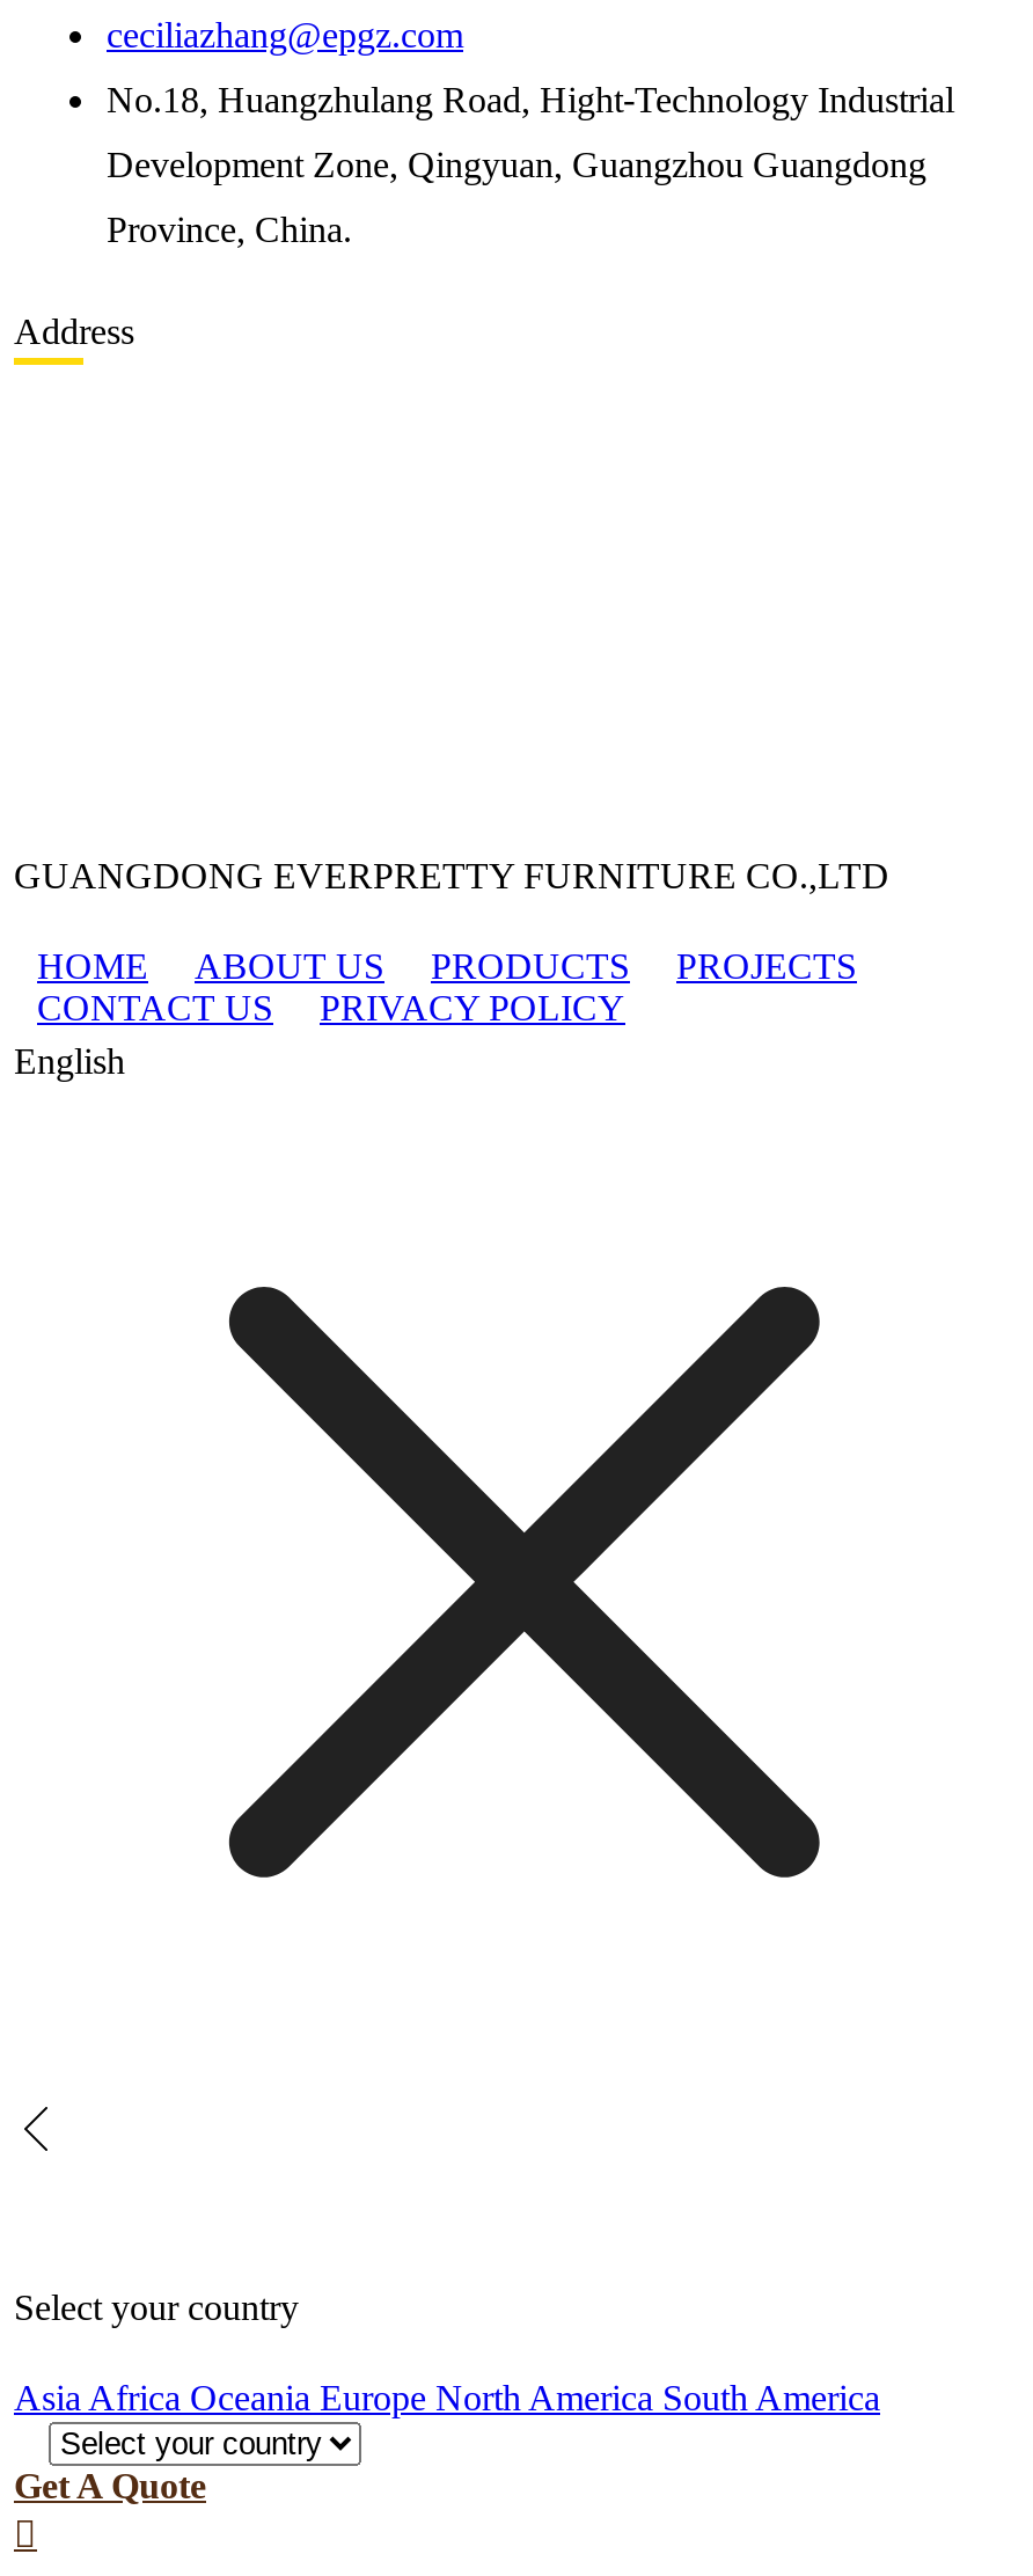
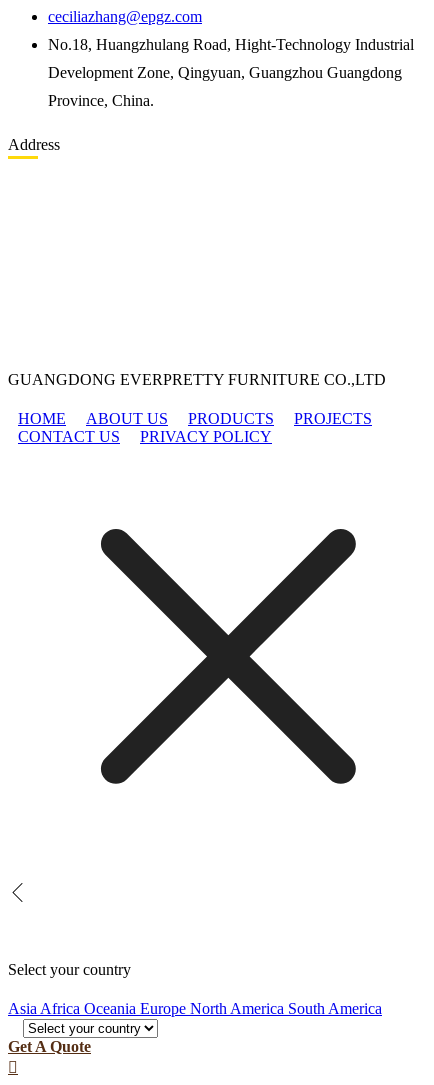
- English
